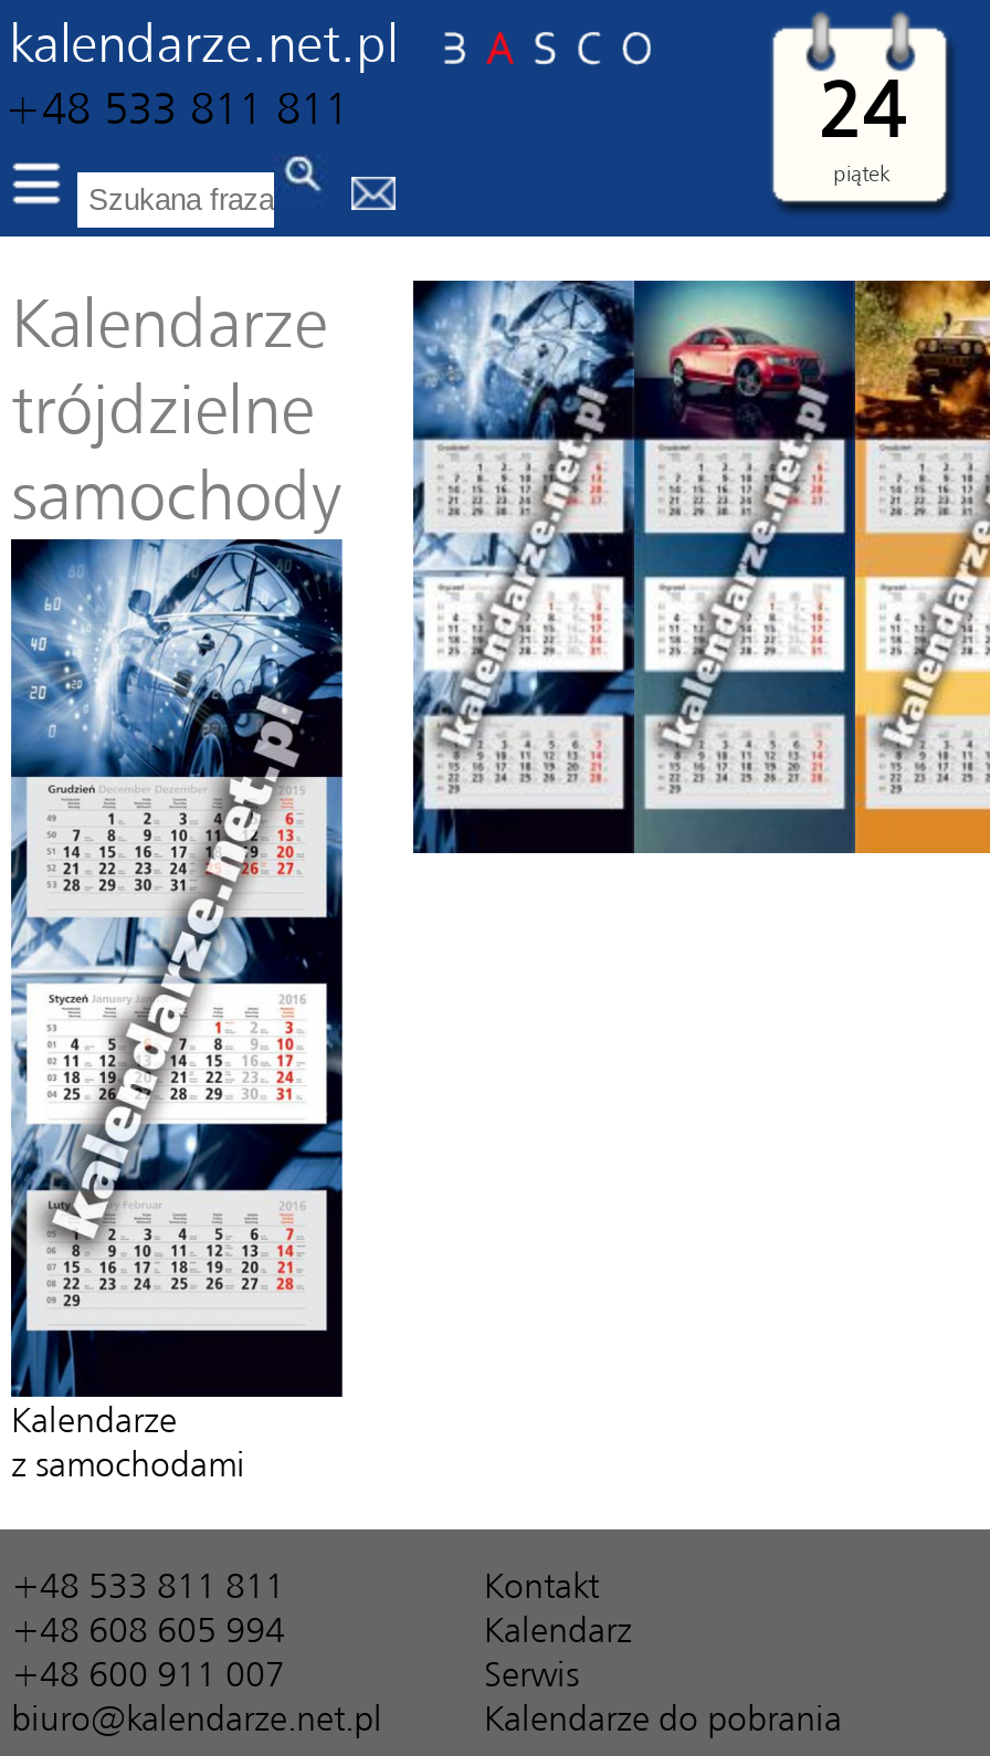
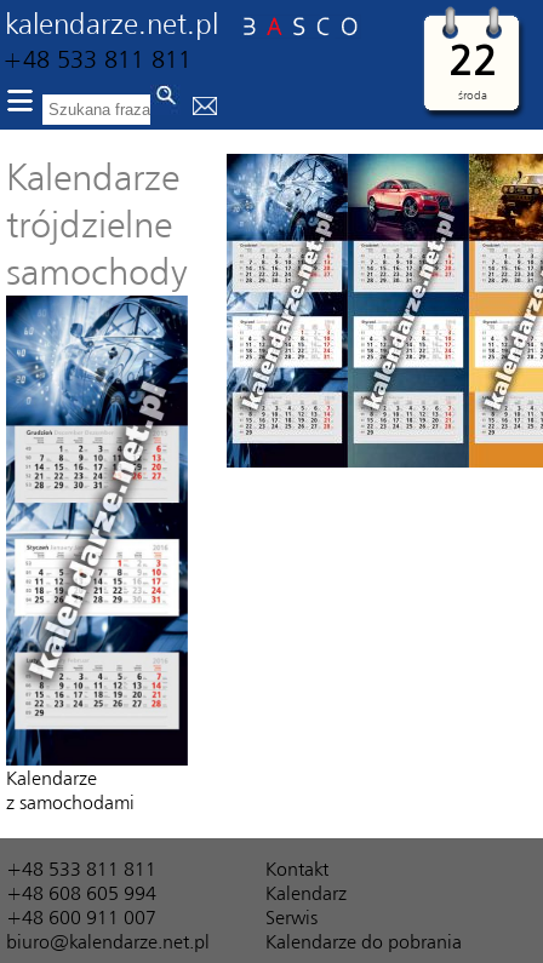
- 24
- piątek
+ 22
+ środa
